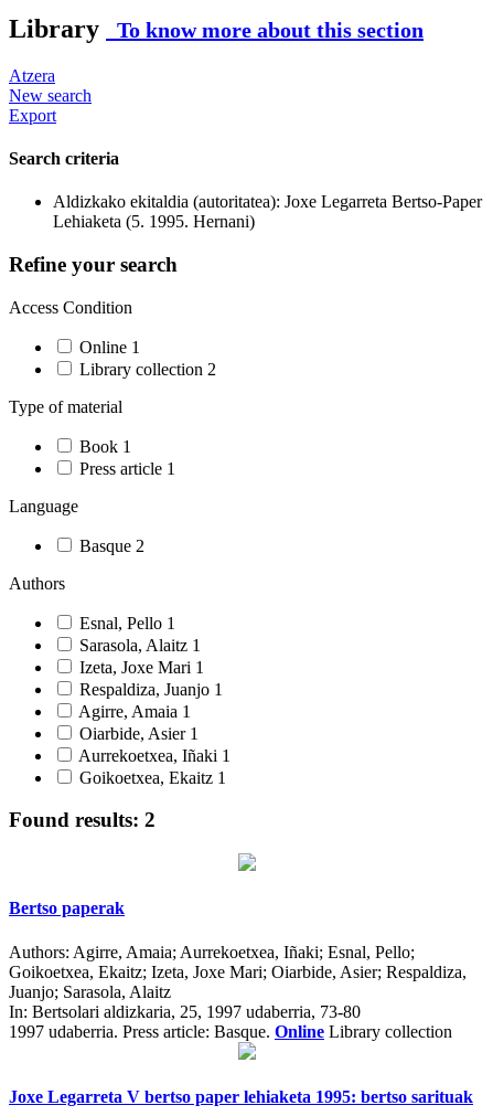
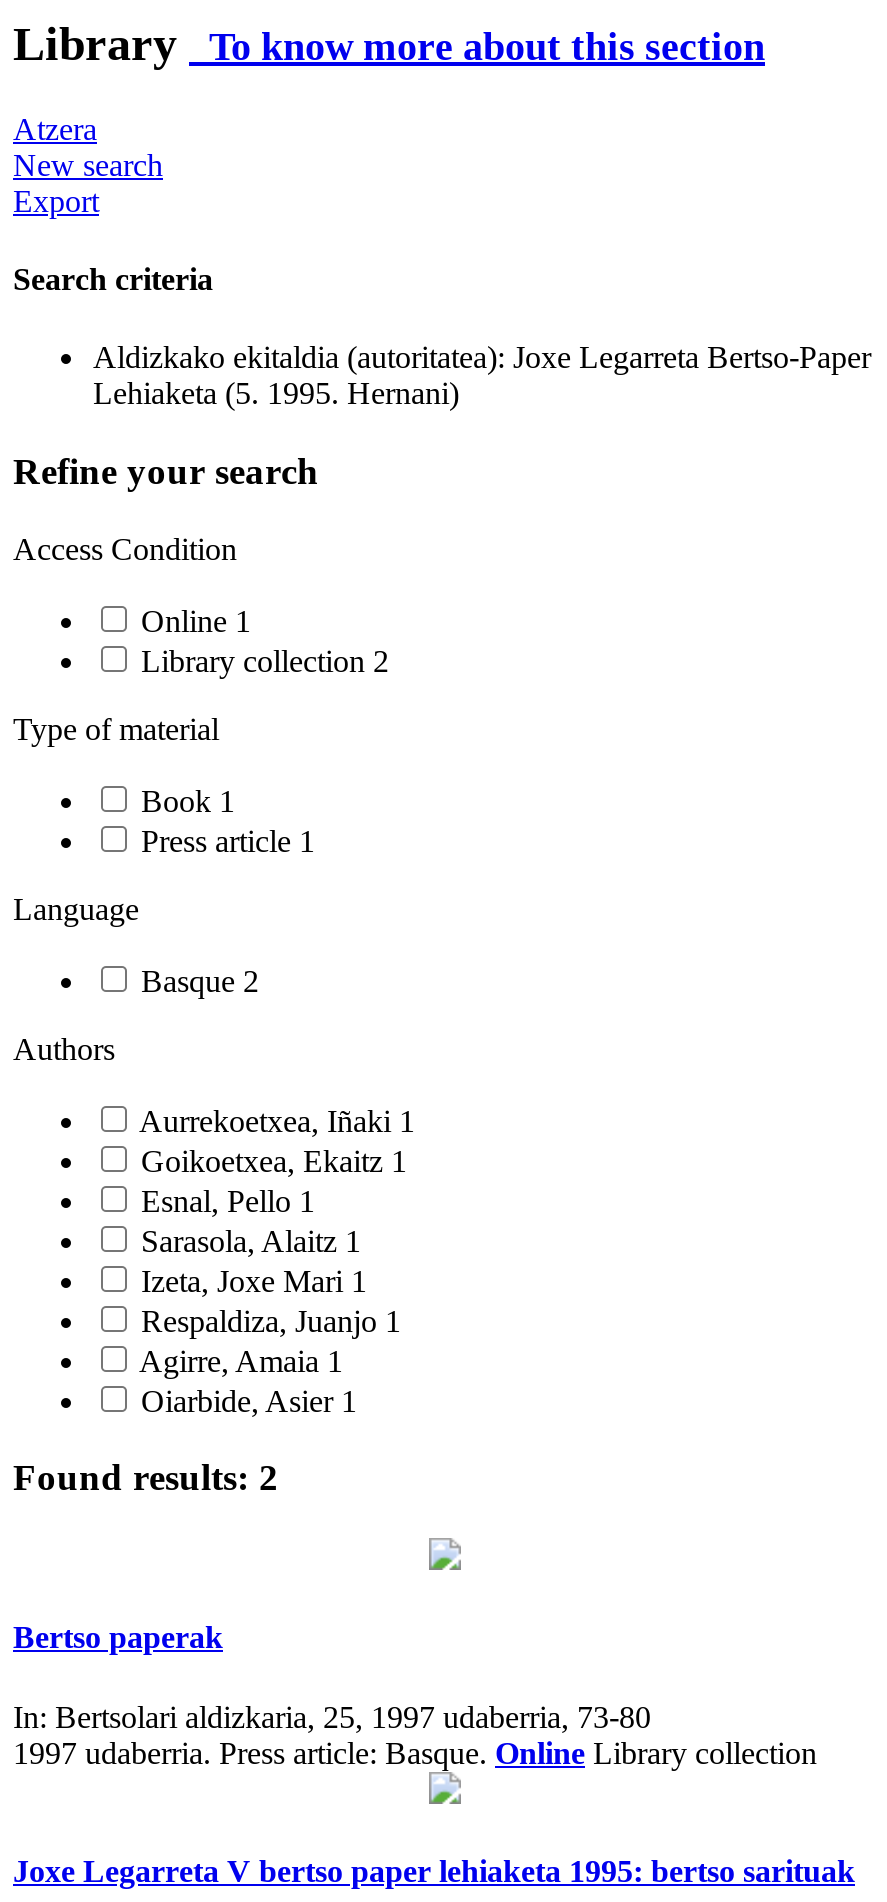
moved down: Esnal, Pello 1 | Sarasola, Alaitz 1 | Izeta, Joxe Mari 1 | Respaldiza, Juanjo 1 | Agirre, Amaia 1 | Oiarbide, Asier 1

moved up: Aurrekoetxea, Iñaki 1 | Goikoetxea, Ekaitz 1

- Authors: Agirre, Amaia; Aurrekoetxea, Iñaki; Esnal, Pello;
- Goikoetxea, Ekaitz; Izeta, Joxe Mari; Oiarbide, Asier; Respaldiza,
- Juanjo; Sarasola, Alaitz
